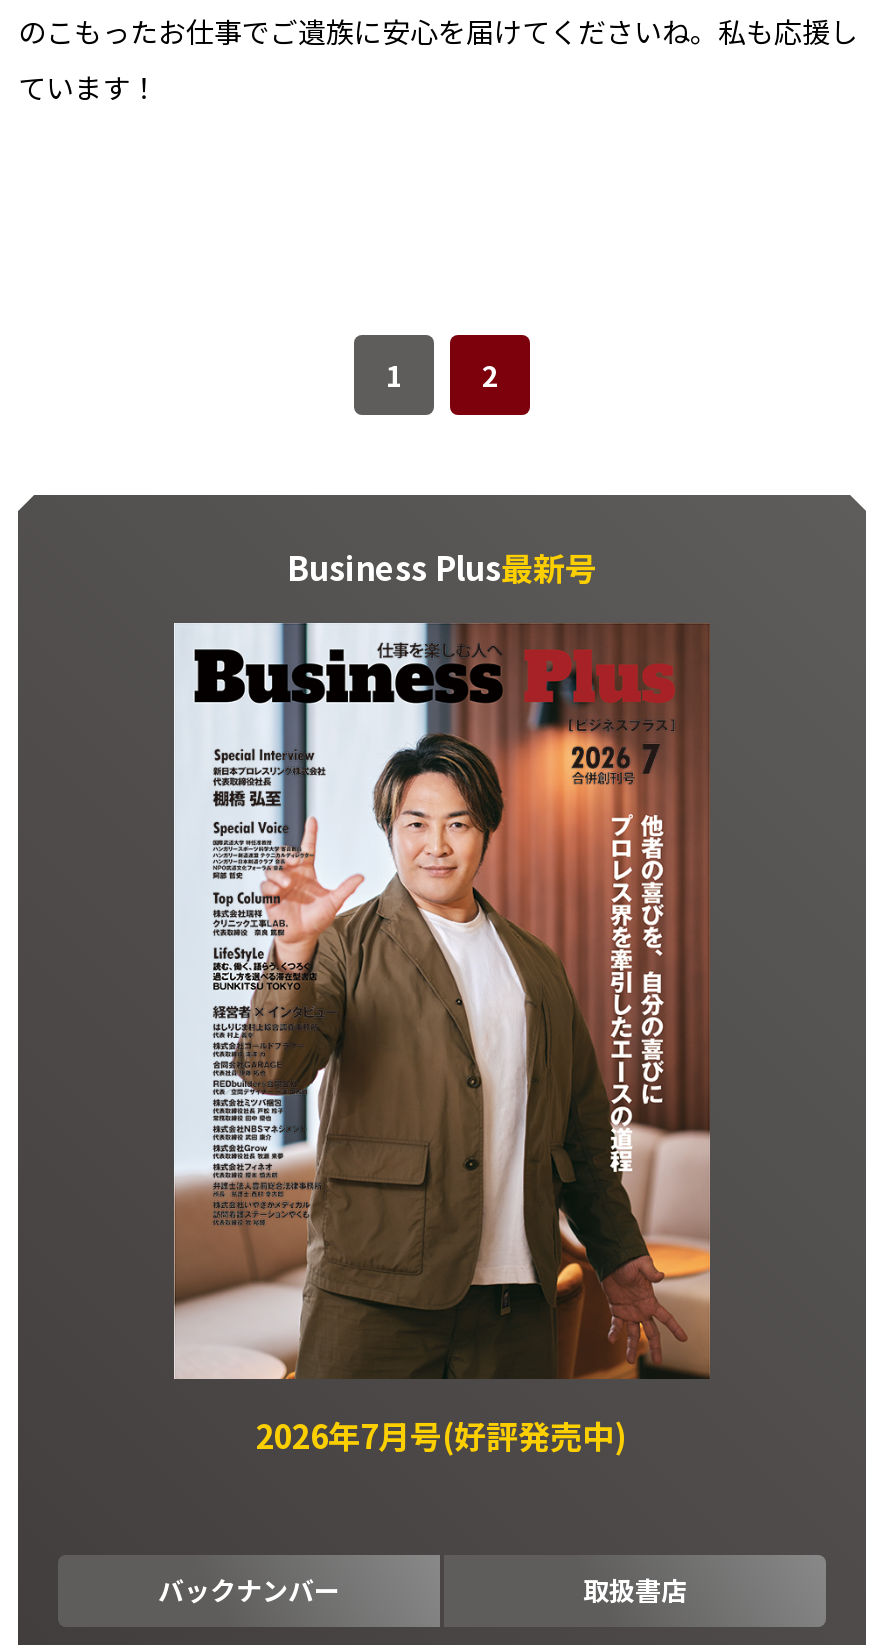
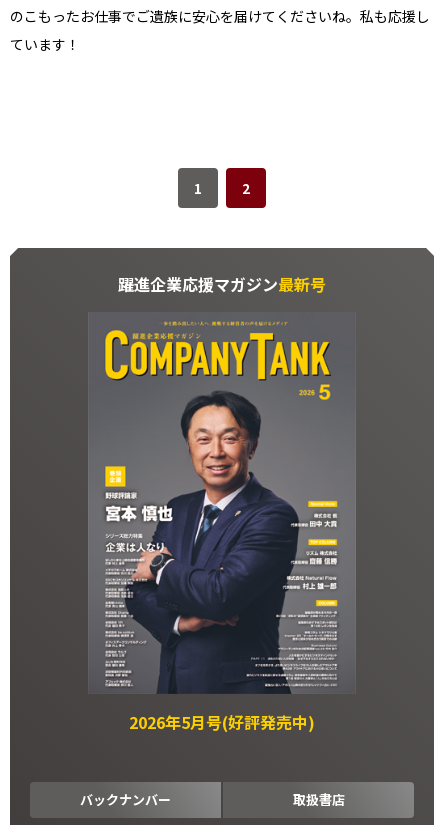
- Business Plus最新号
+ 躍進企業応援マガジン最新号

- [image]
- 2026年7月号(好評発売中)
+ [image]
+ 2026年5月号(好評発売中)
